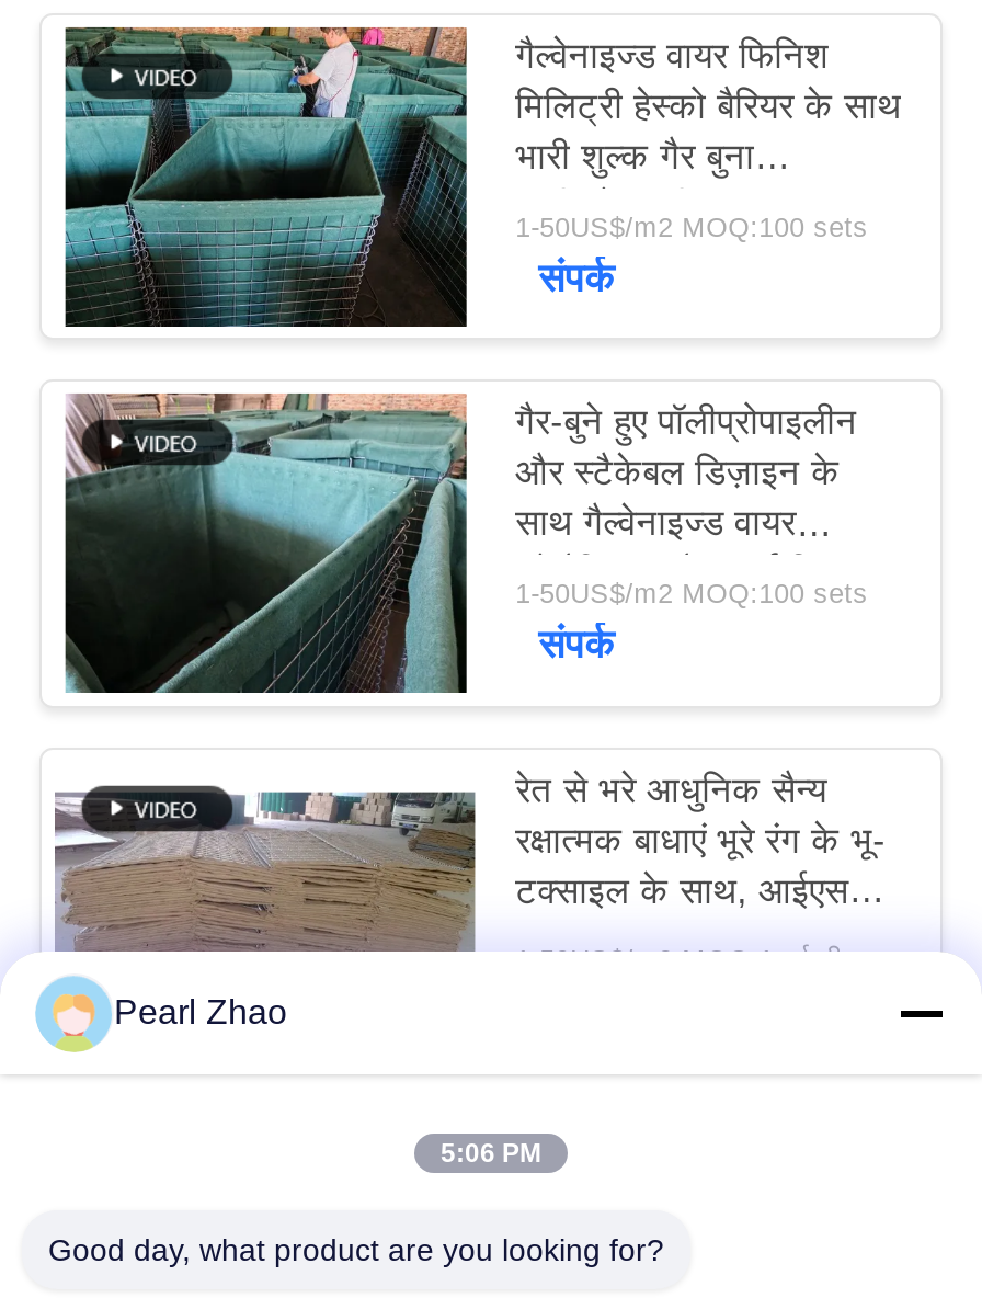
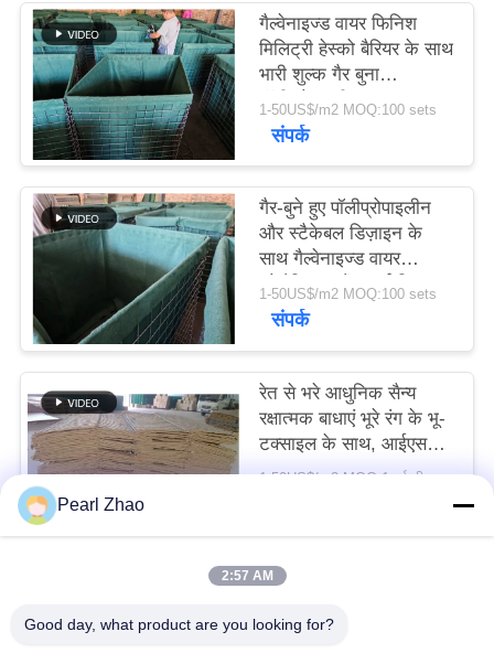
- 5:06 PM
+ 2:57 AM
